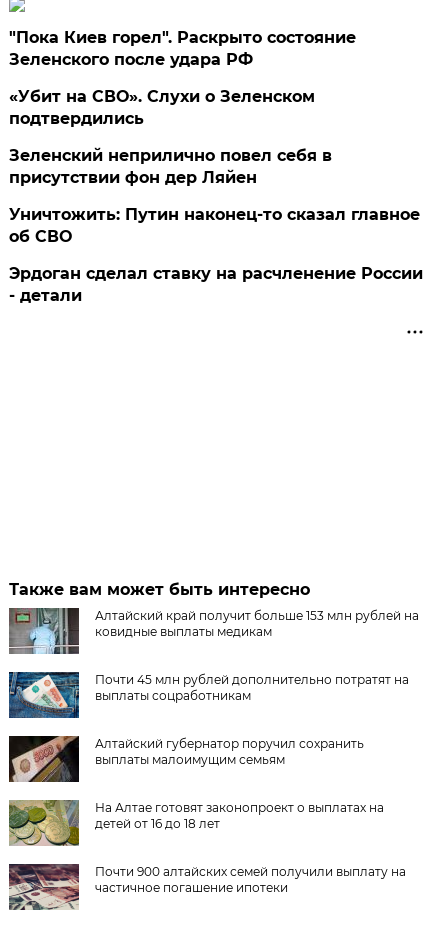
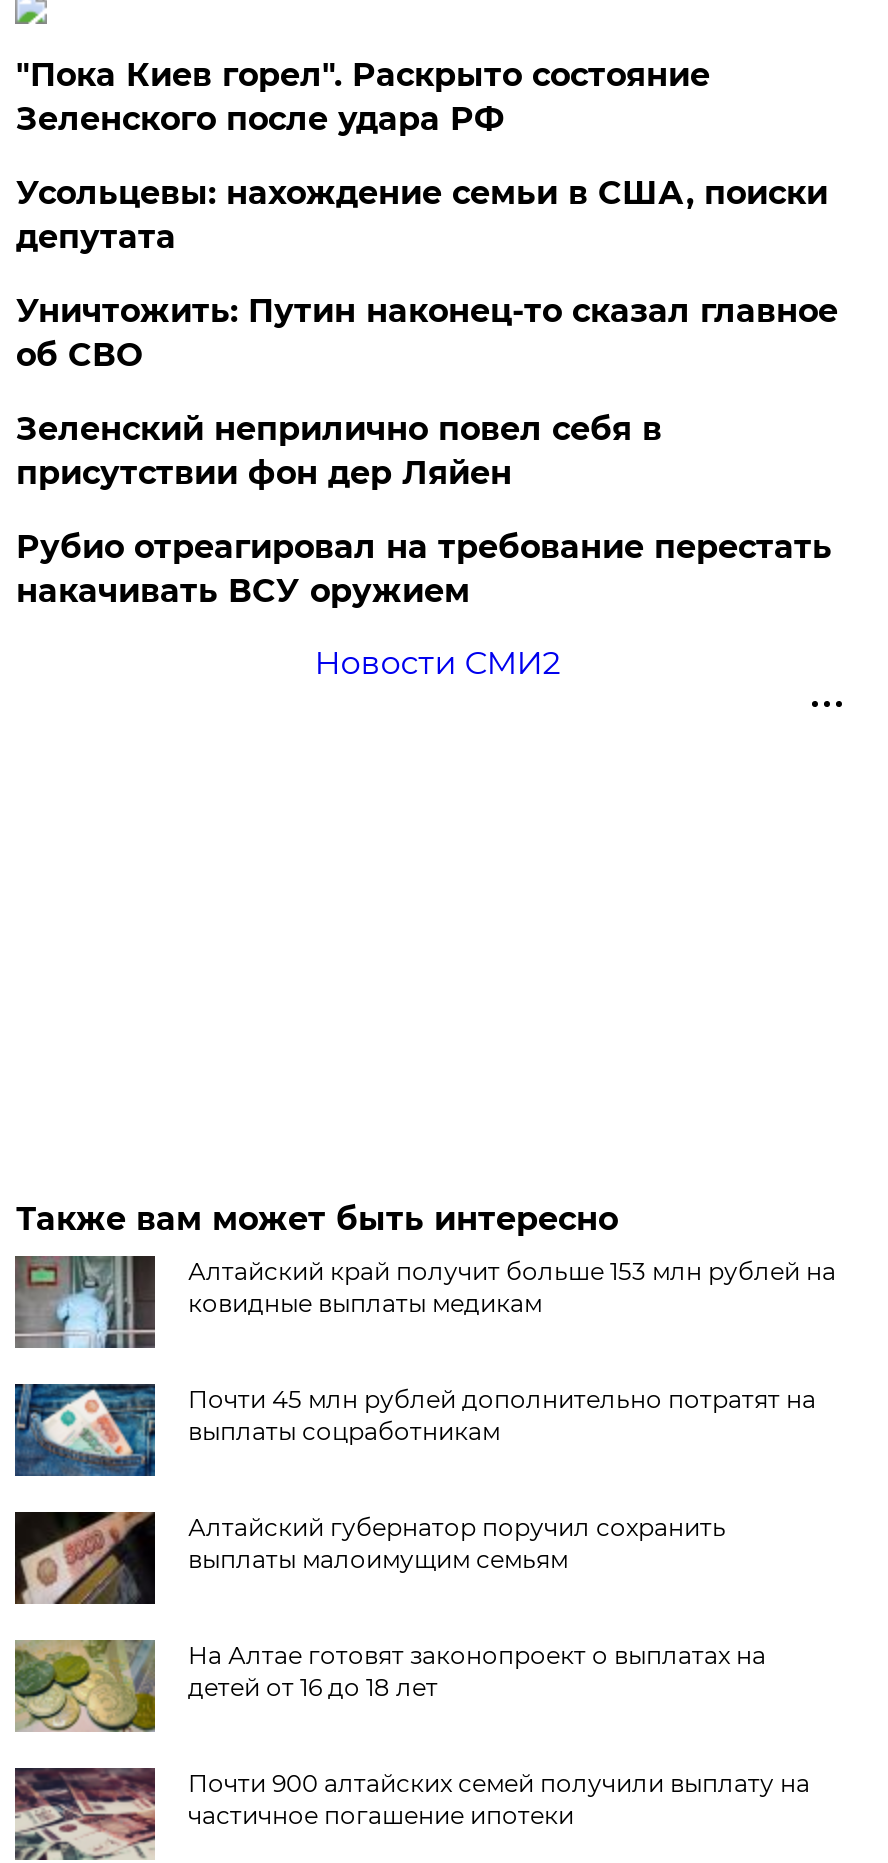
- «Убит на СВО». Слухи о Зеленском
- подтвердились
+ Усольцевы: нахождение семьи в США, поиски
+ депутата

moved down: Зеленский неприлично повел cебя в | присутствии фон дер Ляйен

+ Рубио отреагировал на требование перестать
+ накачивать ВСУ оружием

moved up: Уничтожить: Путин наконец-то сказал главное | об СВО

- Эрдоган сделал ставку на расчленение России
- - детали
+ Новости СМИ2
